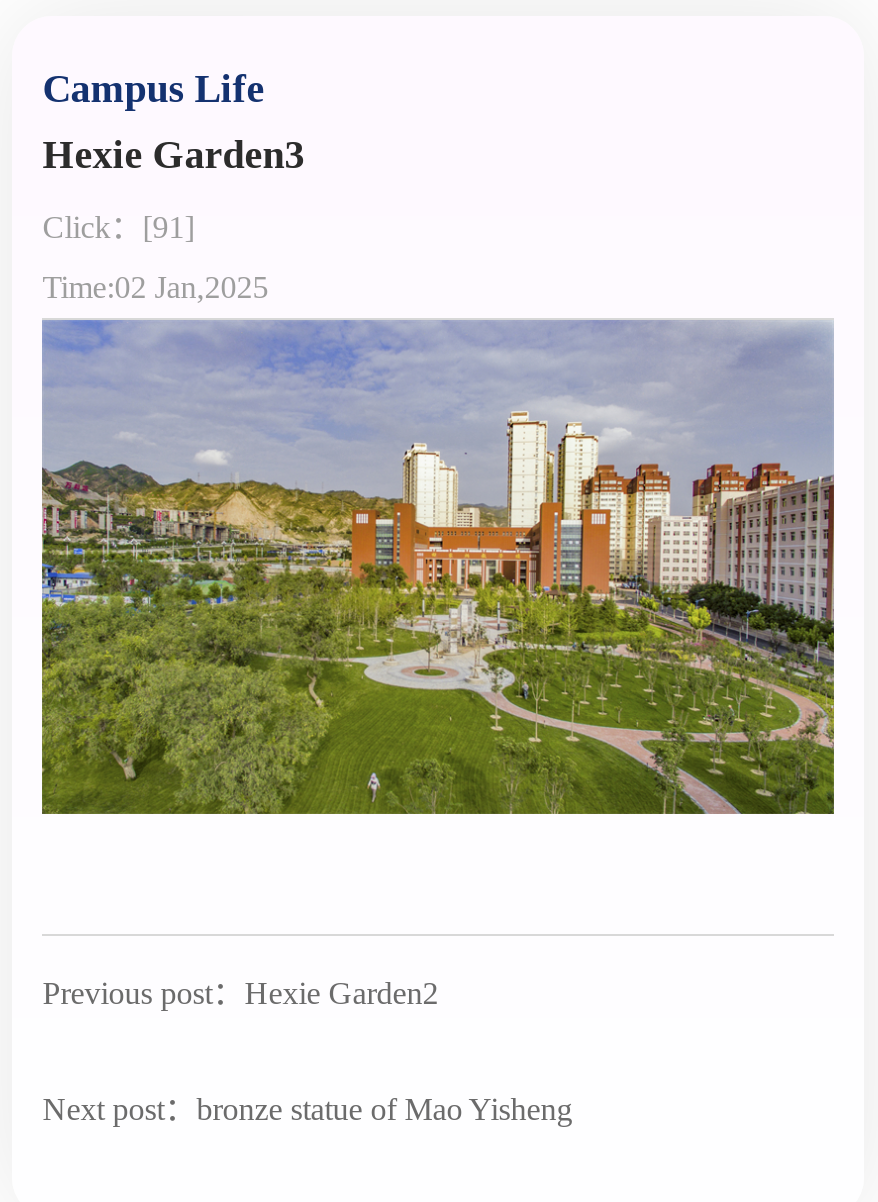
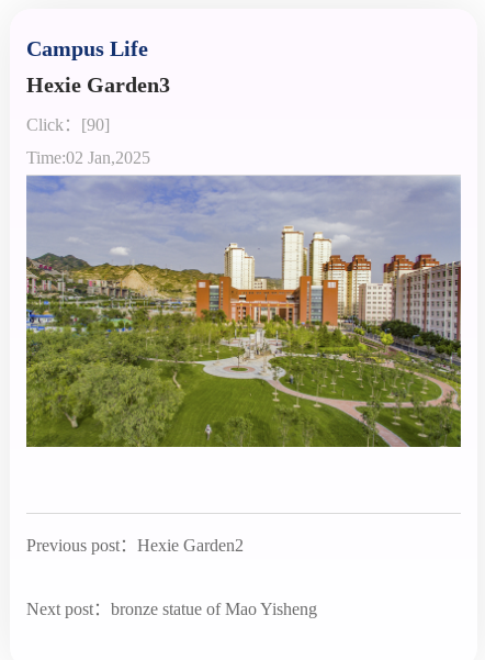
- Click：[91]
+ Click：[90]
